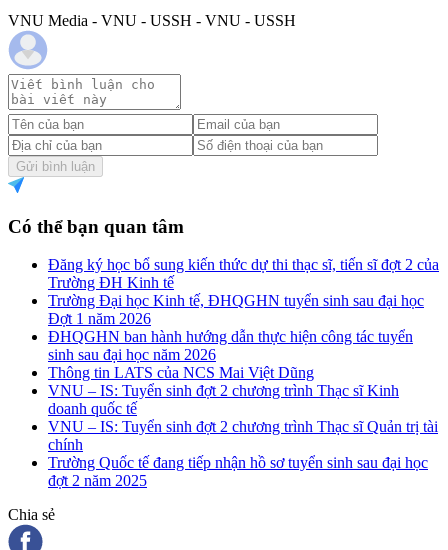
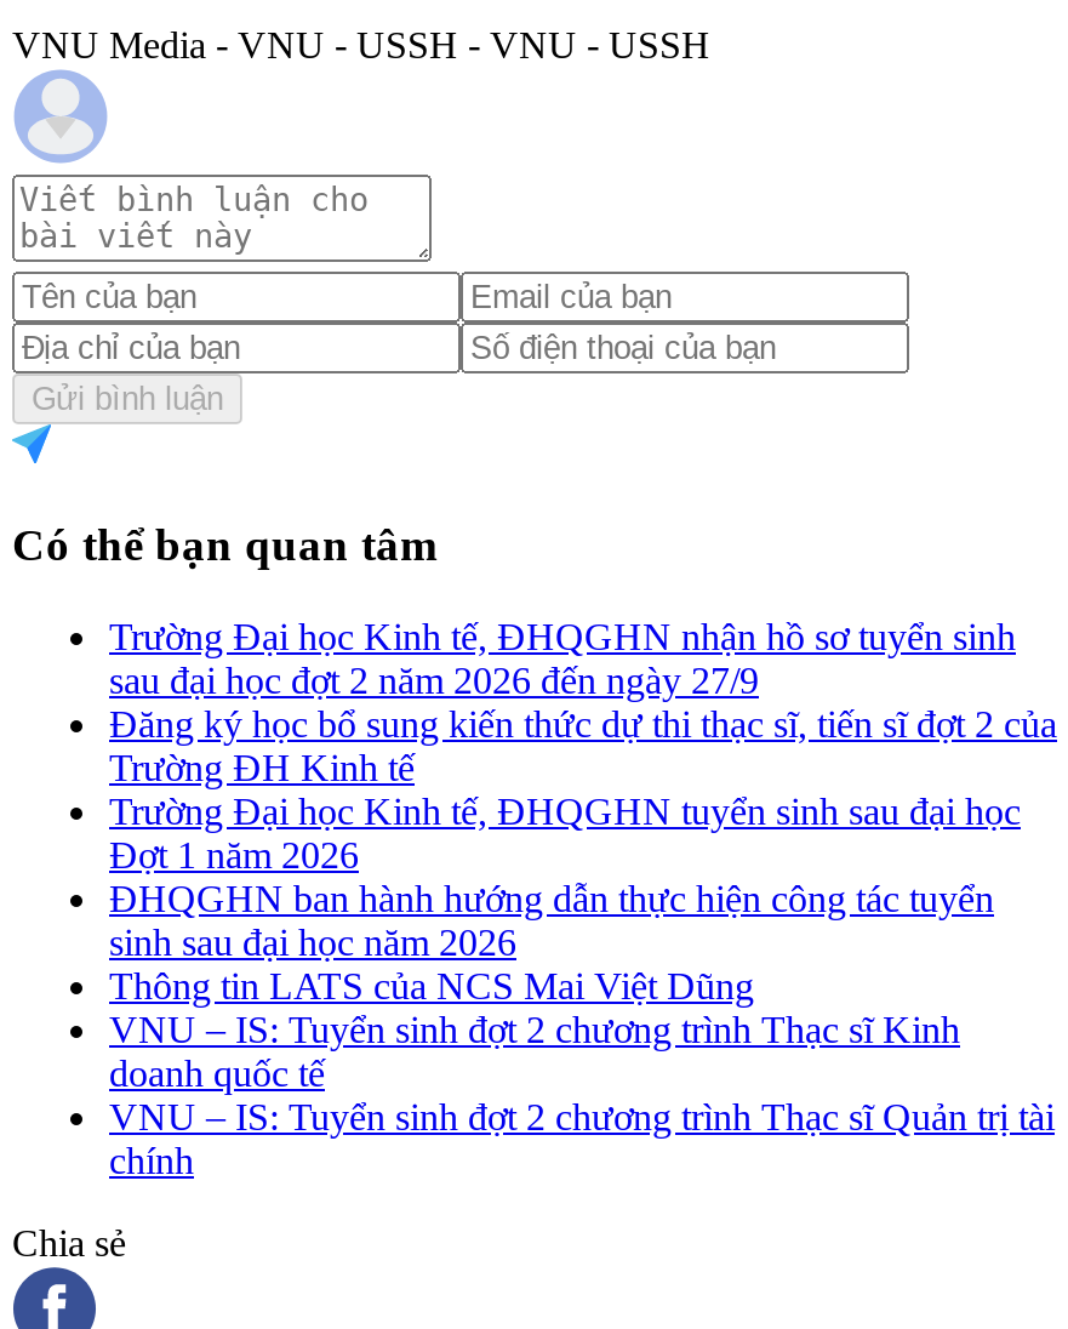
+ Trường Đại học Kinh tế, ĐHQGHN nhận hồ sơ tuyển sinh
+ sau đại học đợt 2 năm 2026 đến ngày 27/9

moved down: Đăng ký học bổ sung kiến thức dự thi thạc sĩ, tiến sĩ đợt 2 của | Trường ĐH Kinh tế | Trường Đại học Kinh tế, ĐHQGHN tuyển sinh sau đại học | ... | VNU – IS: Tuyển sinh đợt 2 chương trình Thạc sĩ Quản trị tài | chính

- Trường Quốc tế đang tiếp nhận hồ sơ tuyển sinh sau đại học
- đợt 2 năm 2025
